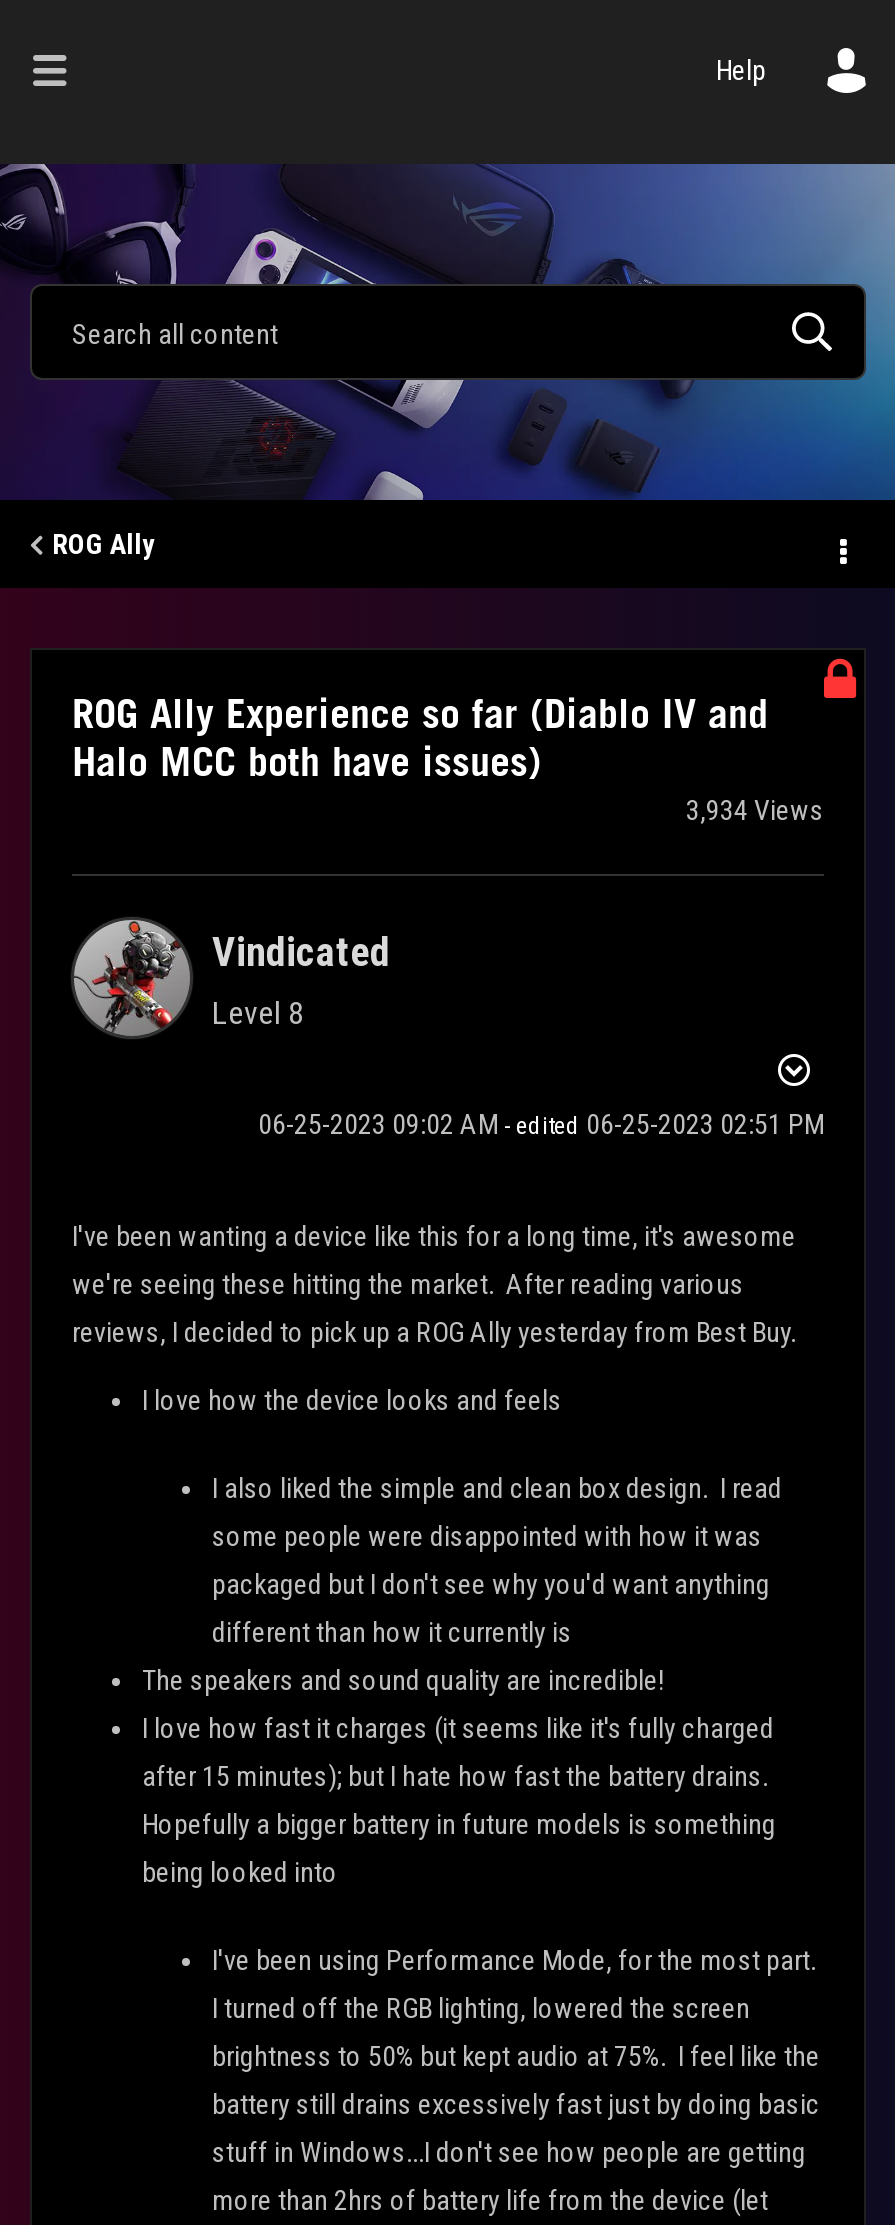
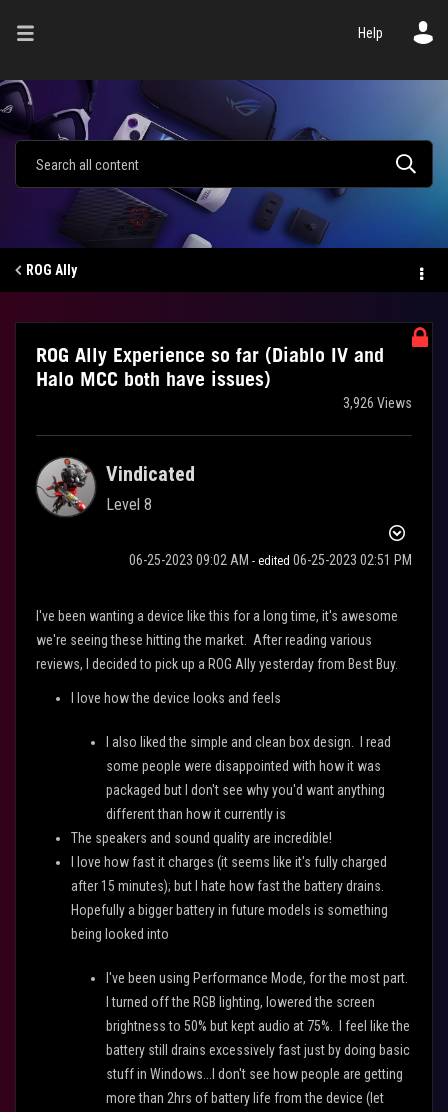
- 3,934 Views
+ 3,926 Views
